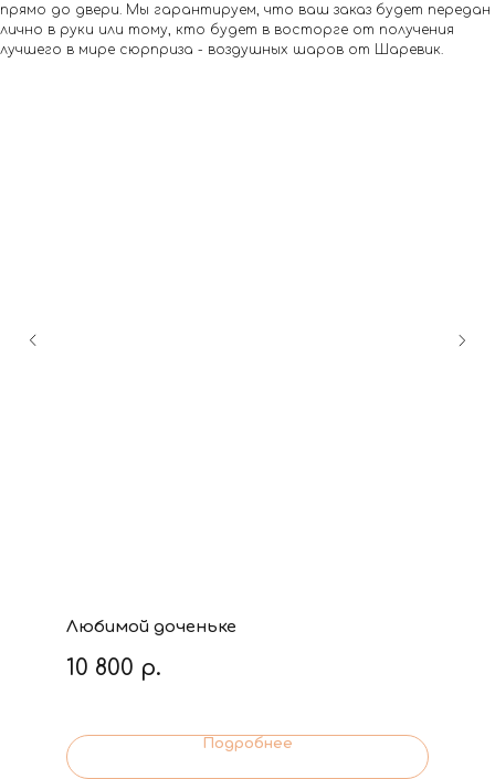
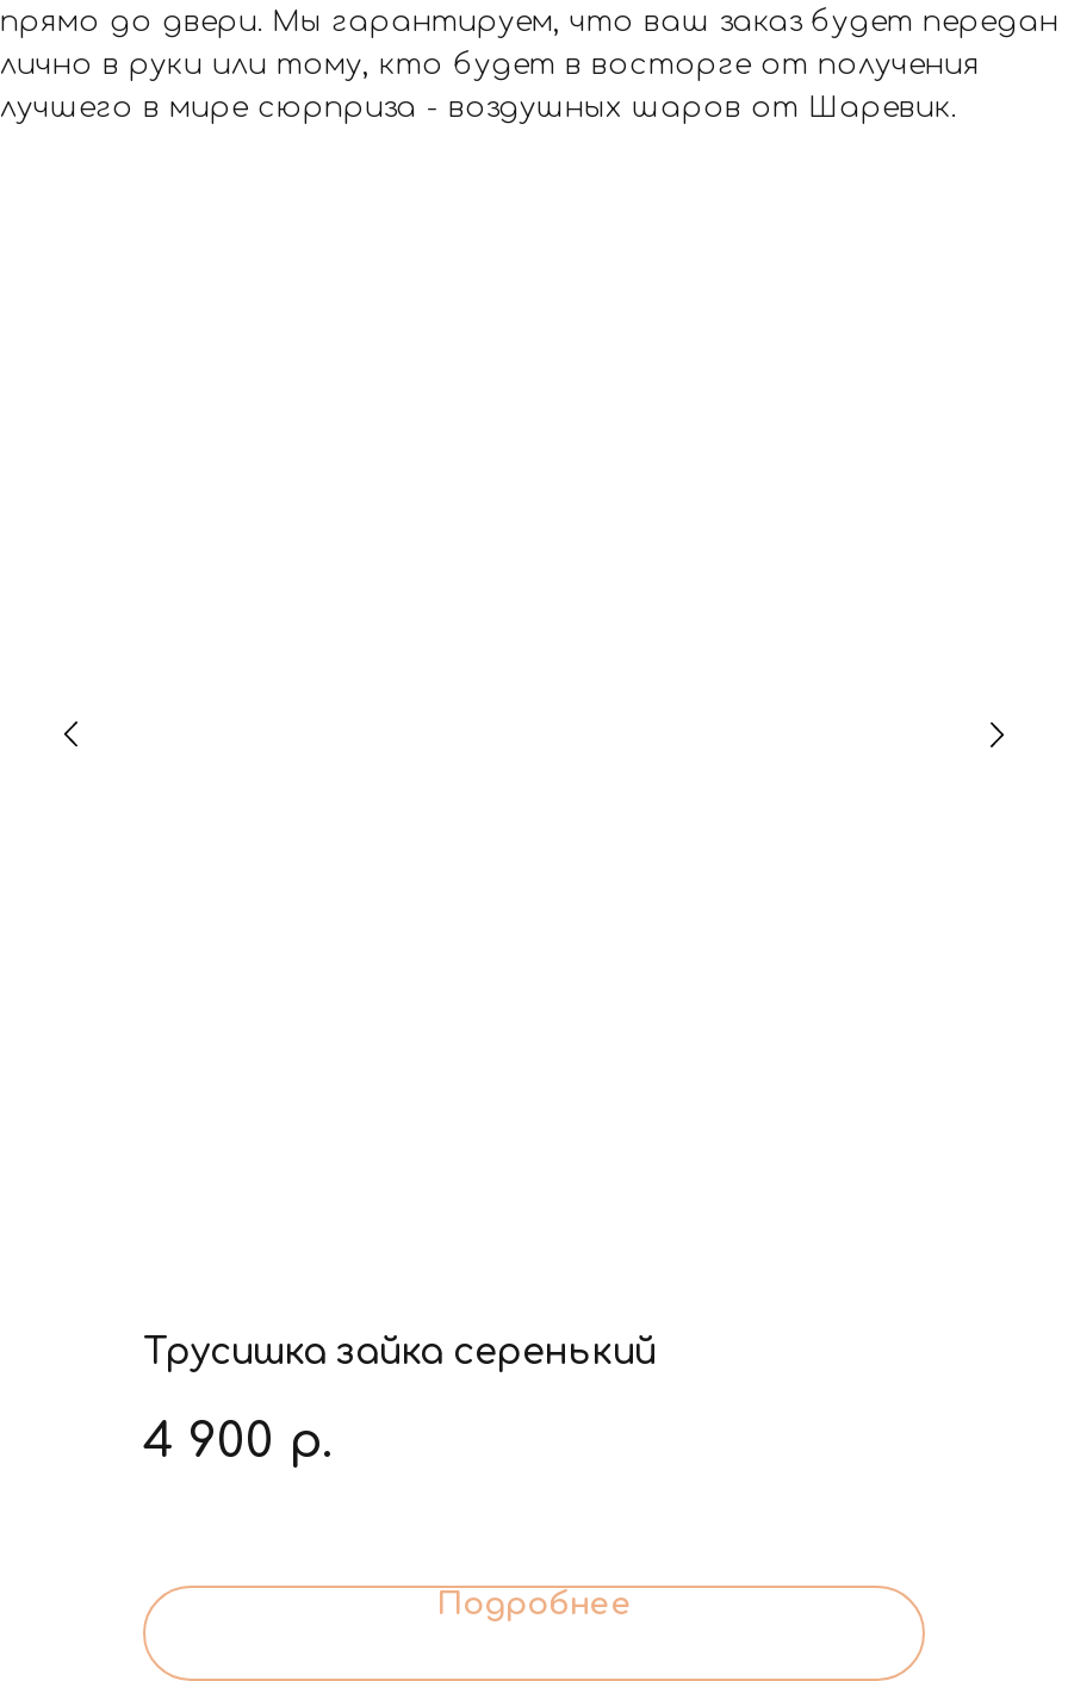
- Любимой доченьке
+ Трусишка зайка серенький

- 10 800 р.
+ 4 900 р.
